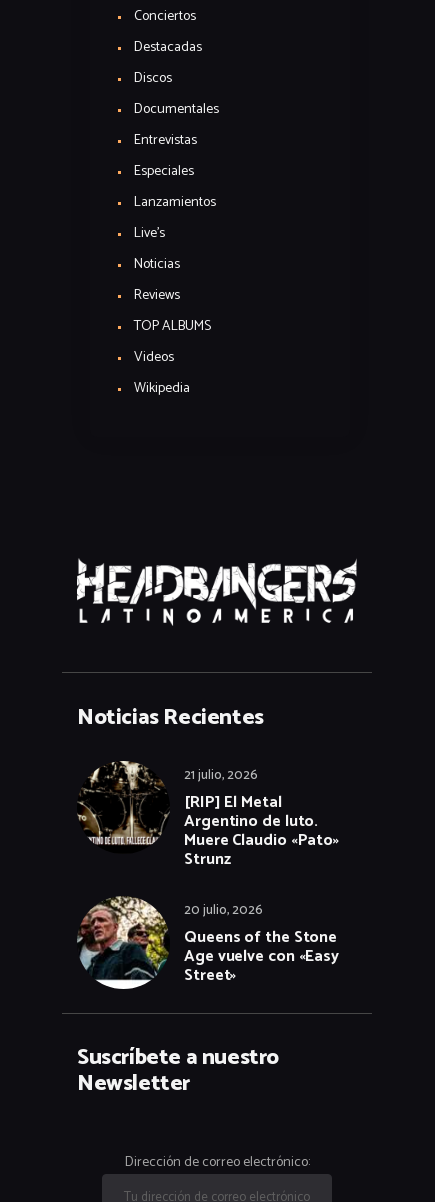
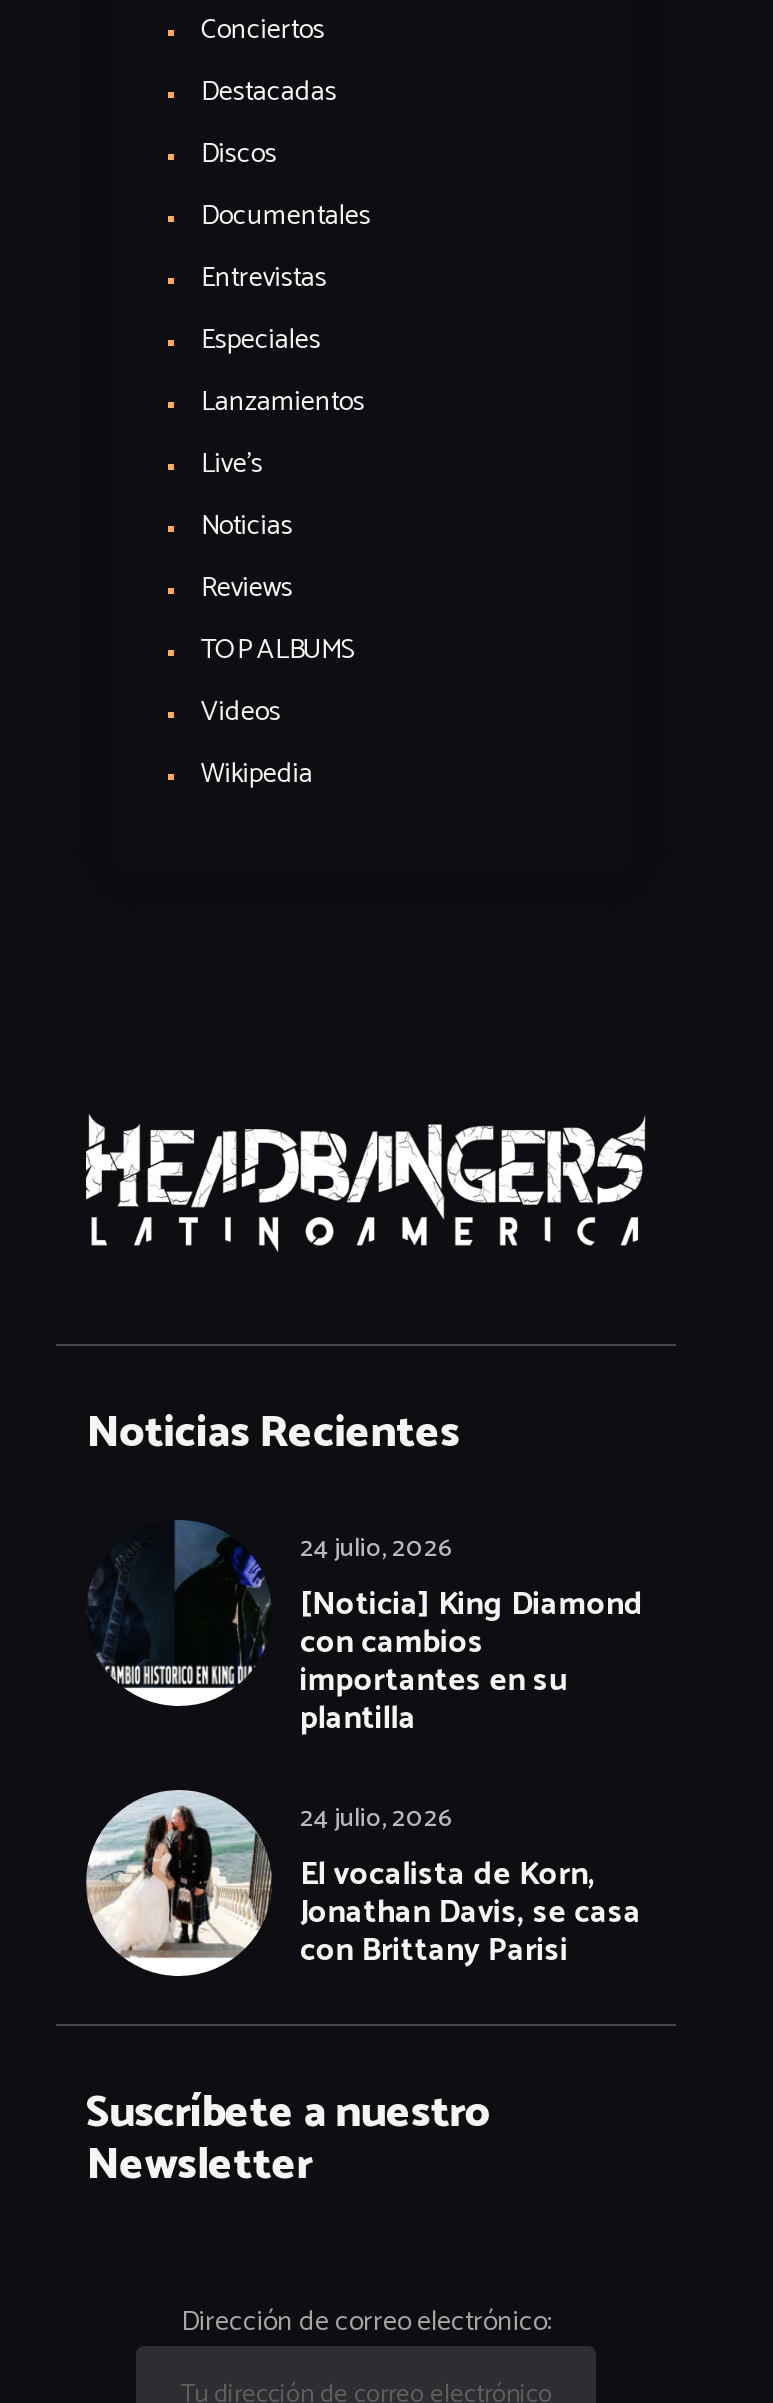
- [image]
- 21 julio, 2026
- [RIP] El Metal
- Argentino de luto.
- Muere Claudio «Pato»
- Strunz
+ [image]
+ 24 julio, 2026
+ [Noticia] King Diamond
+ con cambios
+ importantes en su
+ plantilla

- [image]
- 20 julio, 2026
- Queens of the Stone
- Age vuelve con «Easy
- Street»
+ [image]
+ 24 julio, 2026
+ El vocalista de Korn,
+ Jonathan Davis, se casa
+ con Brittany Parisi
